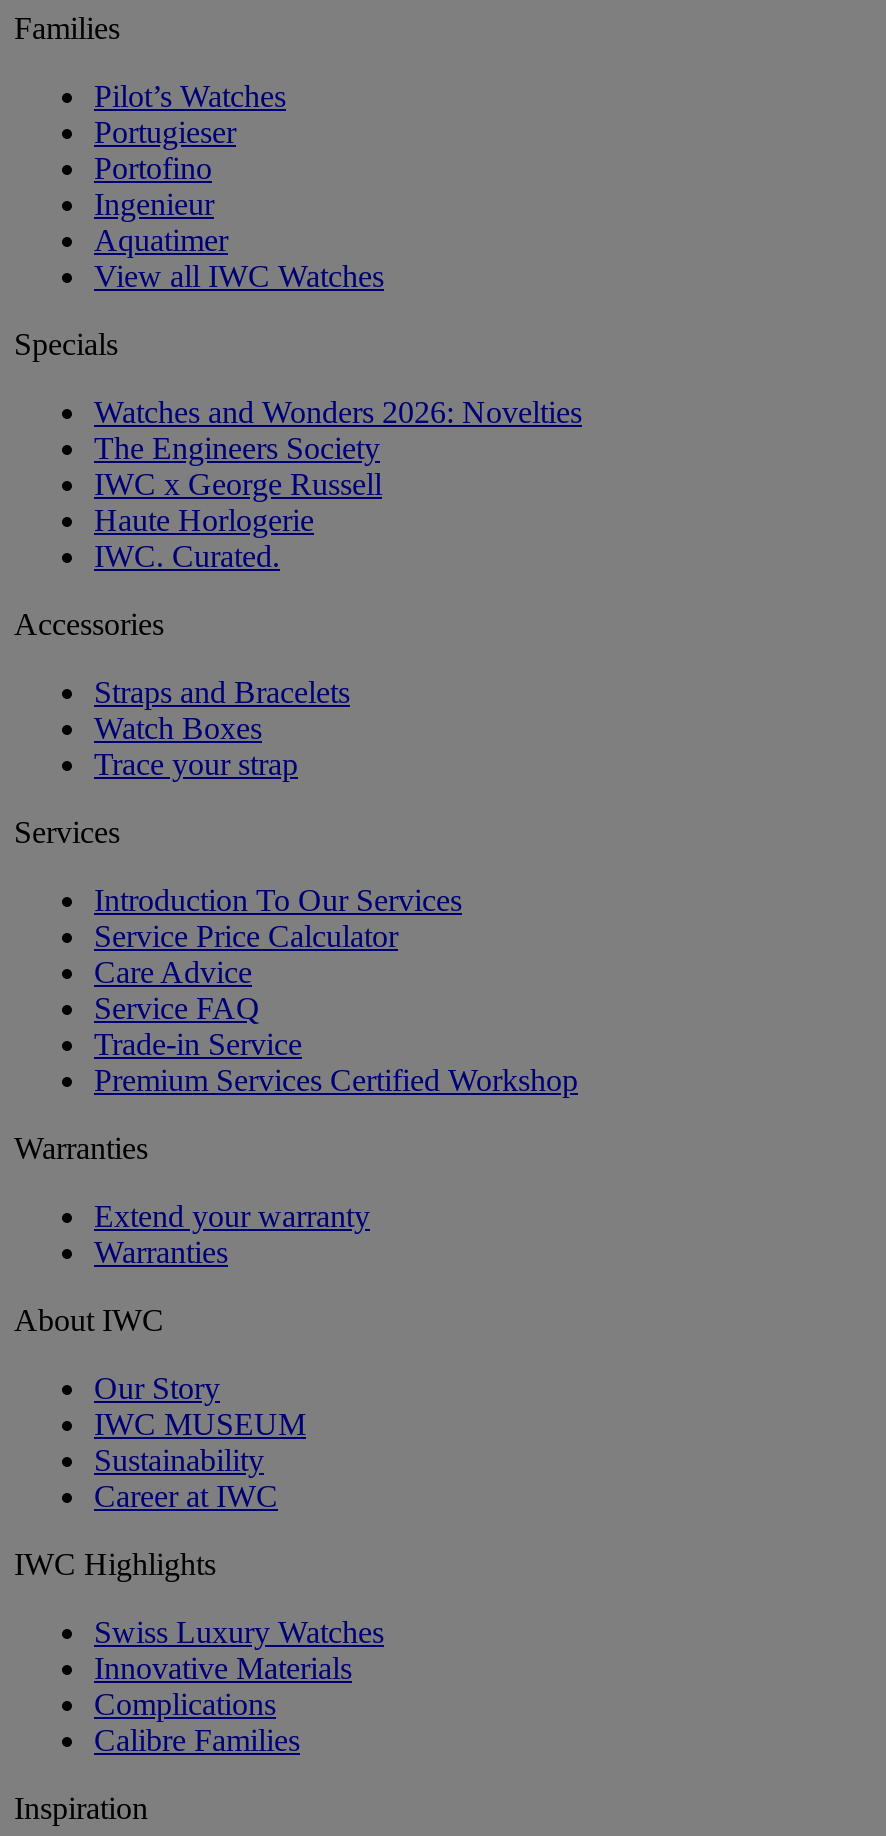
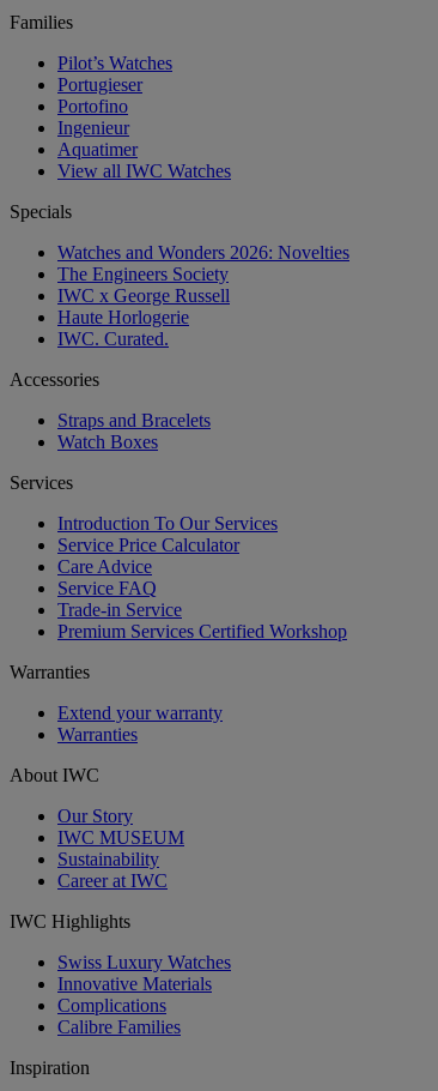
- Trace your strap
